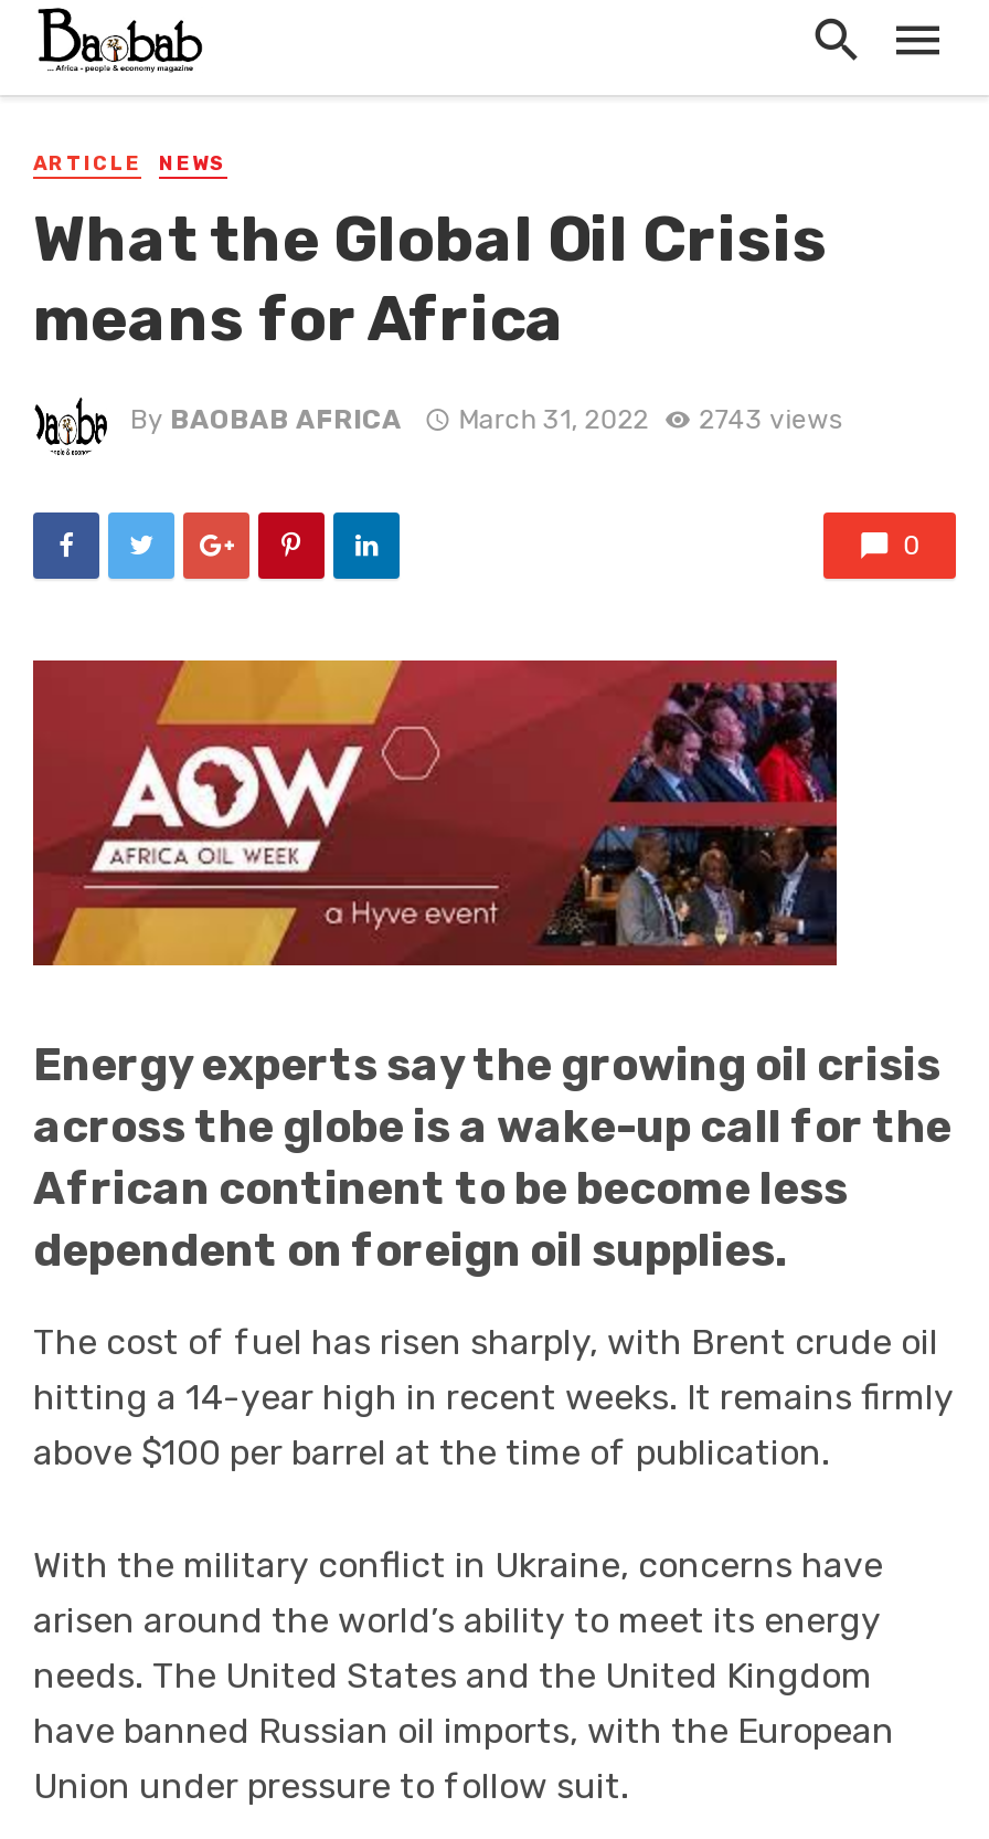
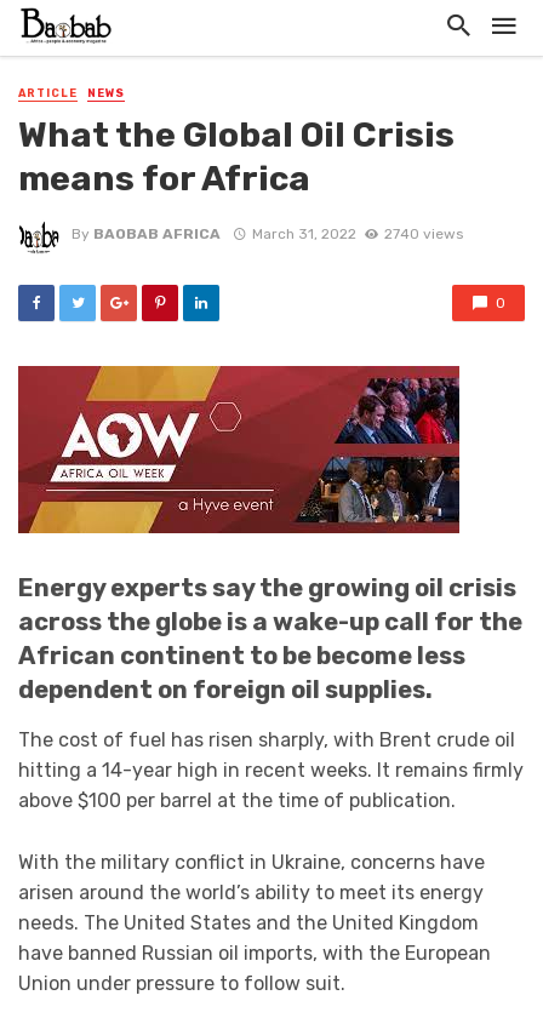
- By BAOBAB AFRICA March 31, 2022 2743 views
+ By BAOBAB AFRICA March 31, 2022 2740 views
